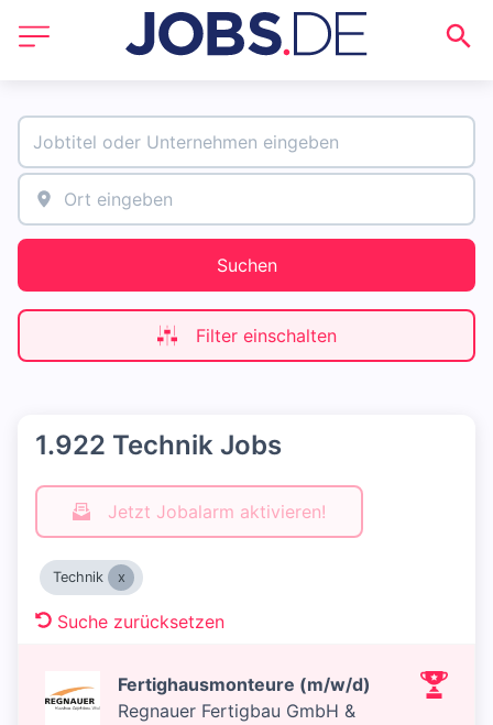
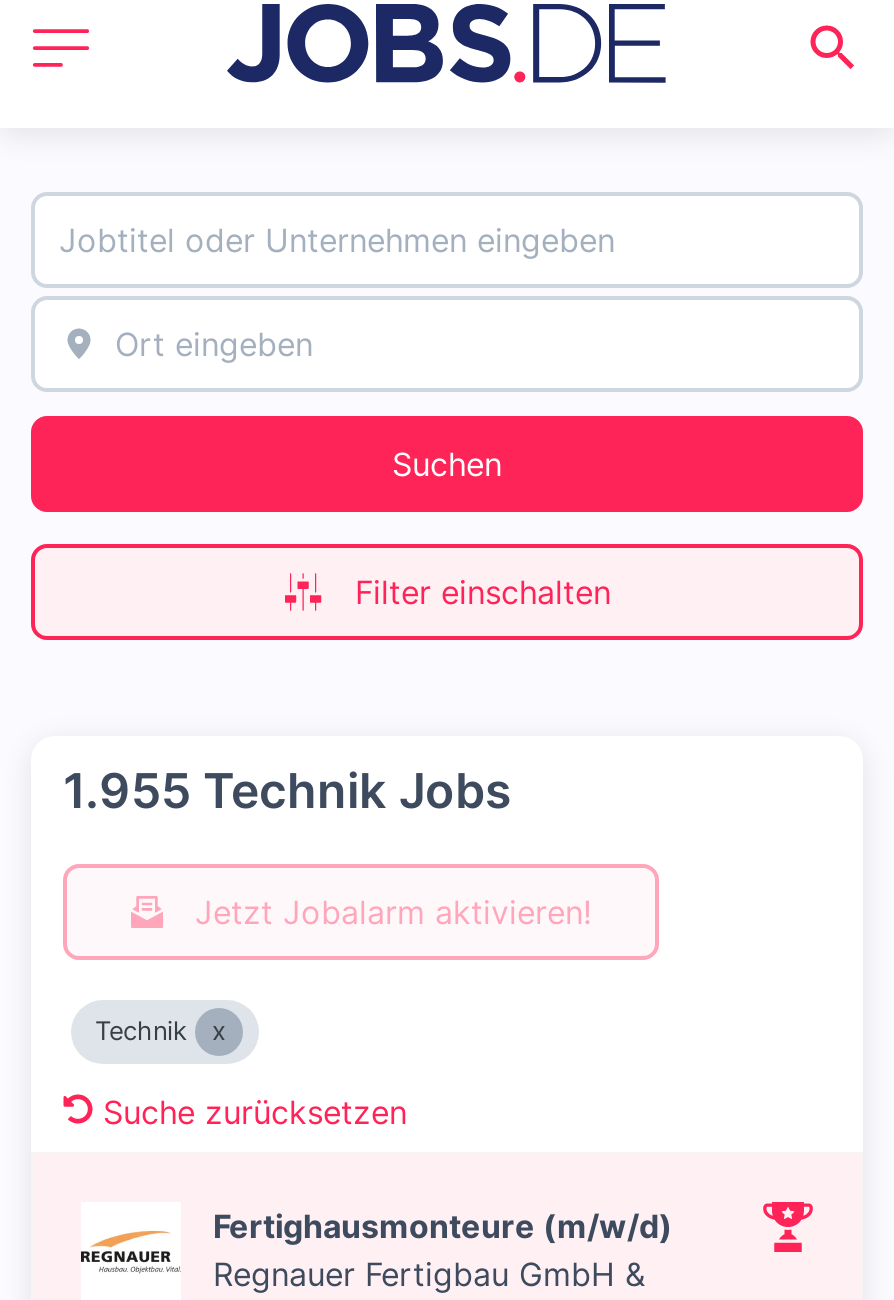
- 1.922 Technik Jobs
+ 1.955 Technik Jobs
